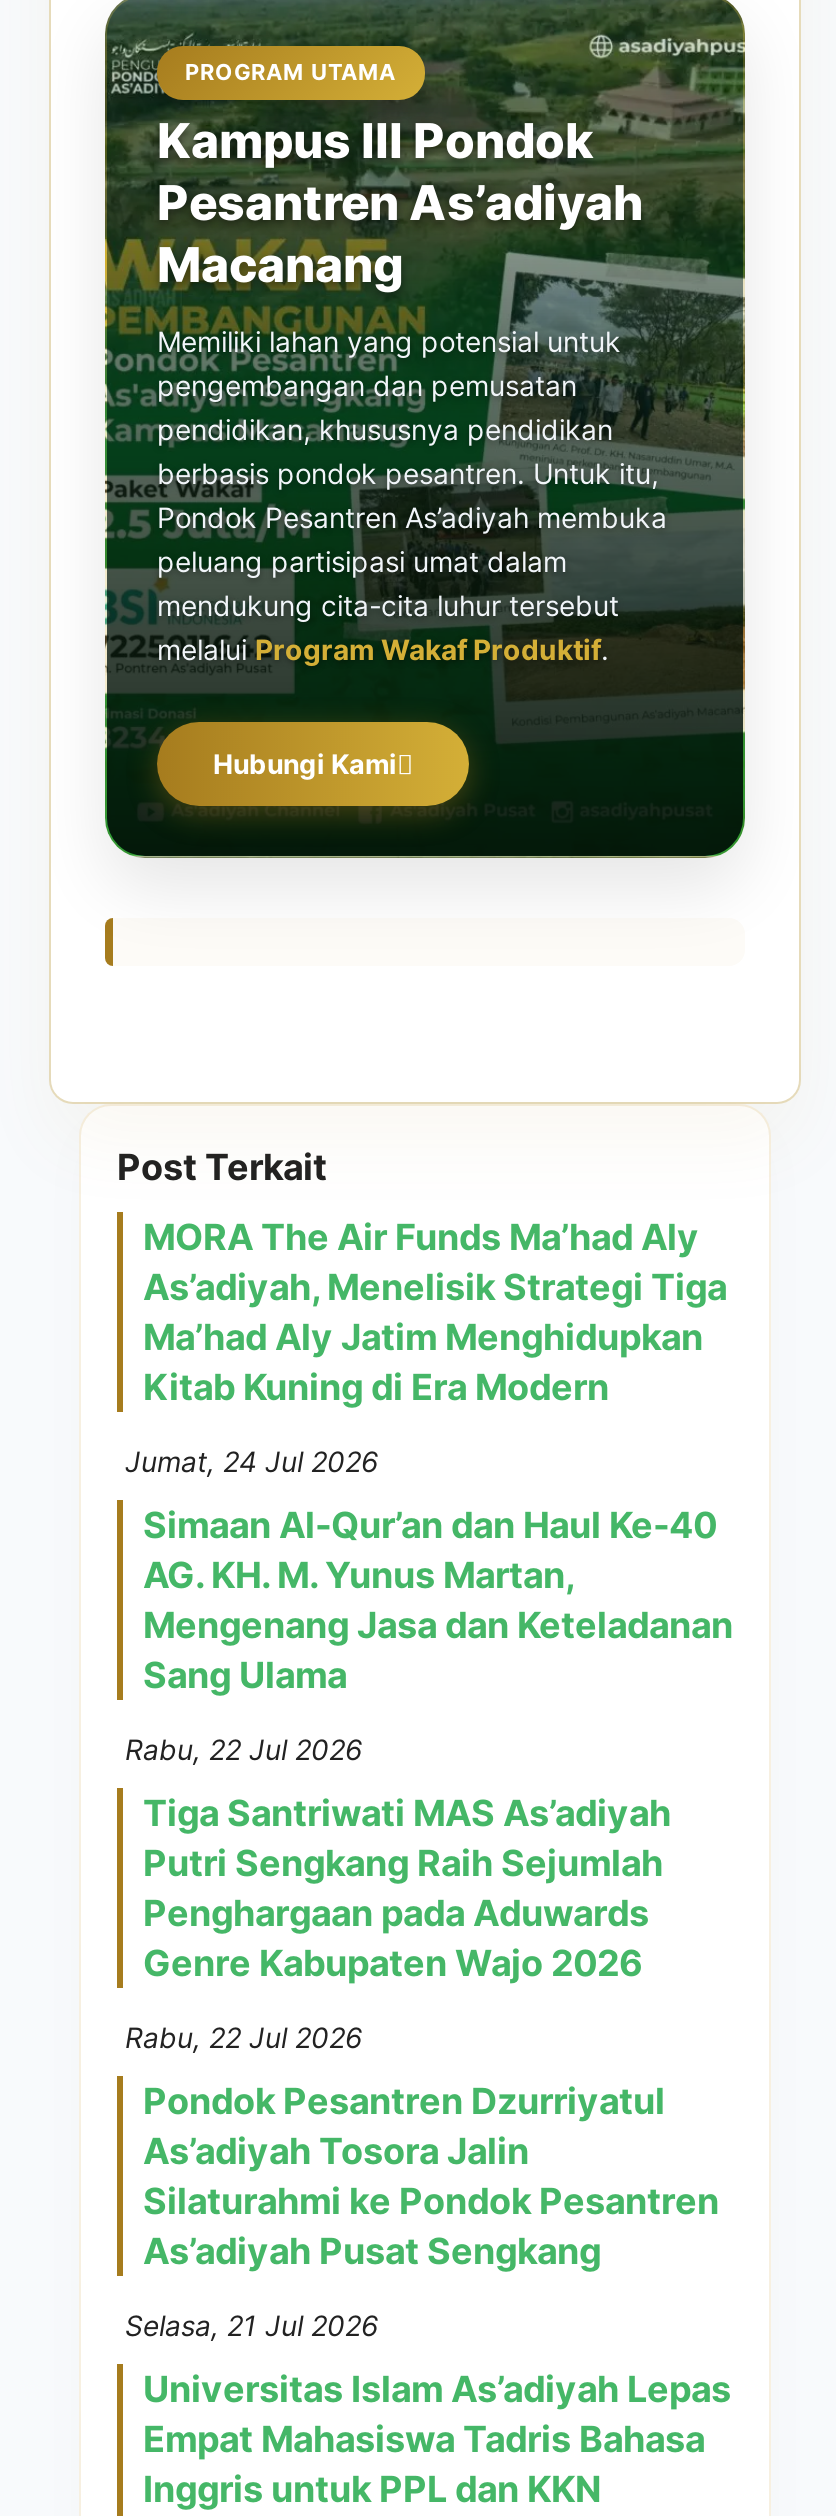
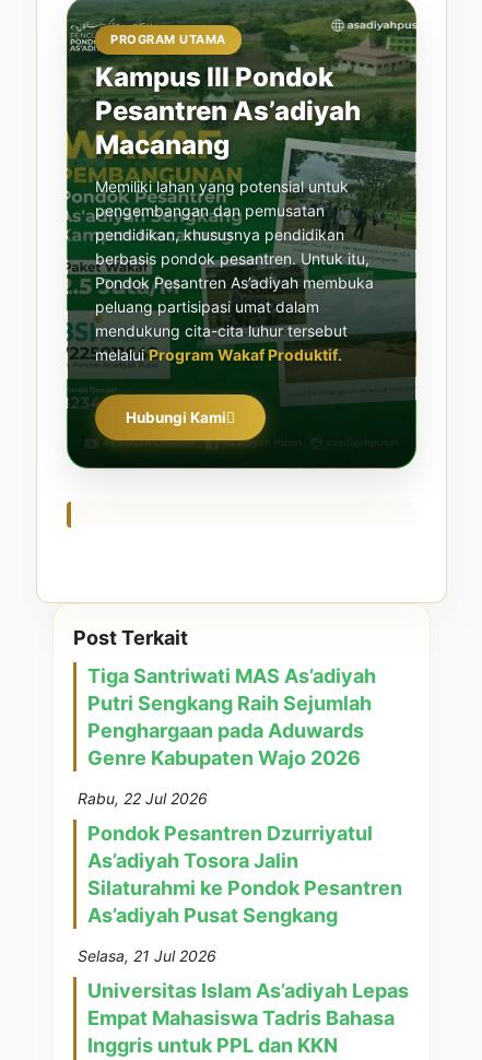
- MORA The Air Funds Ma’had Aly
- As’adiyah, Menelisik Strategi Tiga
- Ma’had Aly Jatim Menghidupkan
- Kitab Kuning di Era Modern
- Jumat, 24 Jul 2026
- Simaan Al-Qur’an dan Haul Ke-40
- AG. KH. M. Yunus Martan,
- Mengenang Jasa dan Keteladanan
- Sang Ulama
- Rabu, 22 Jul 2026
